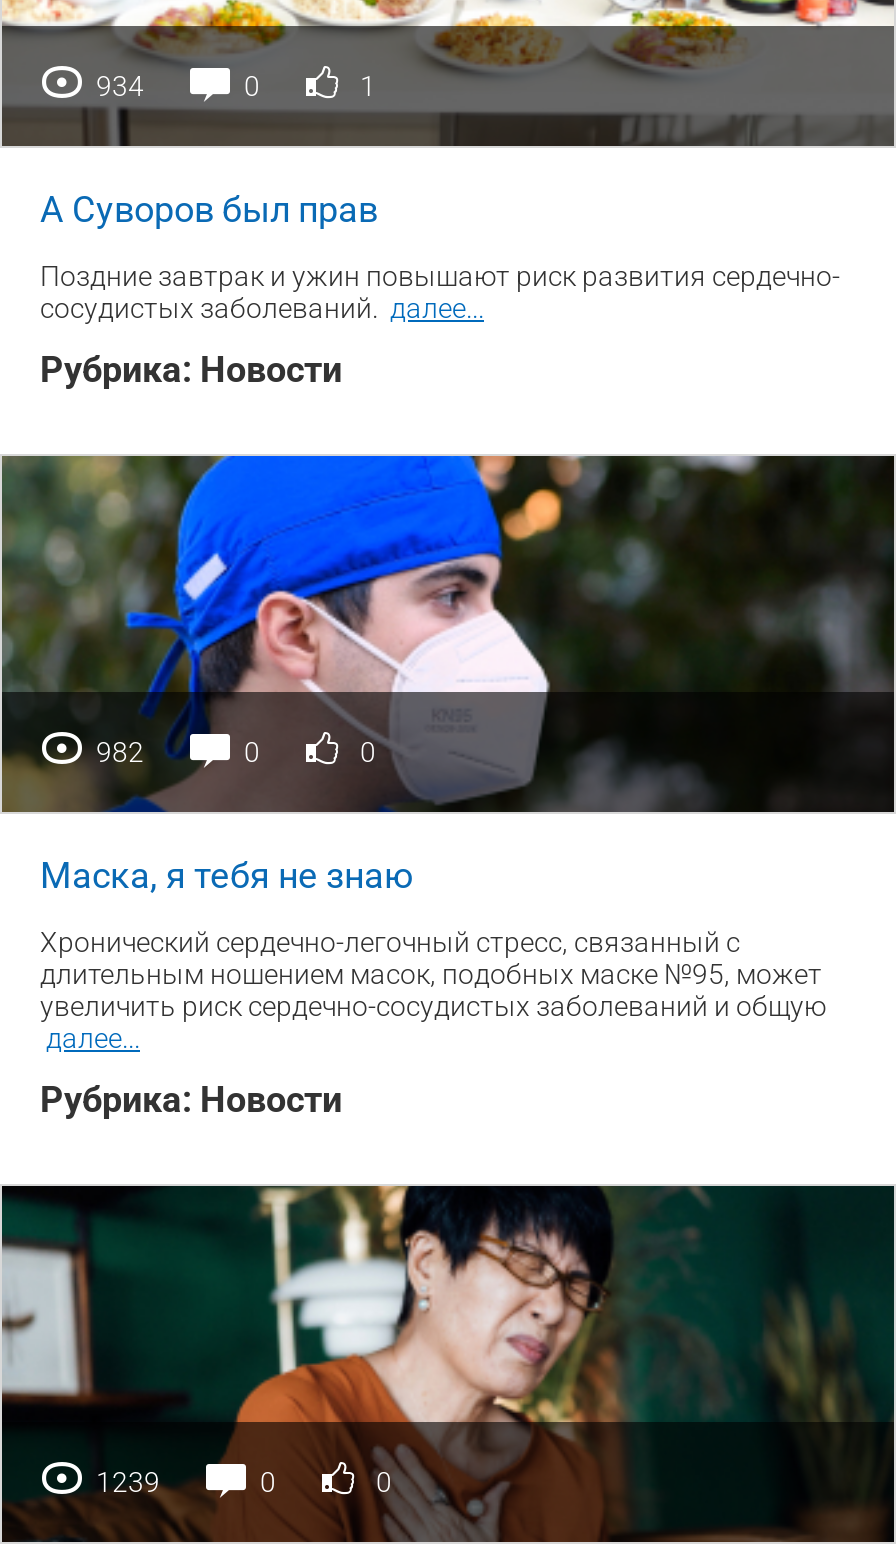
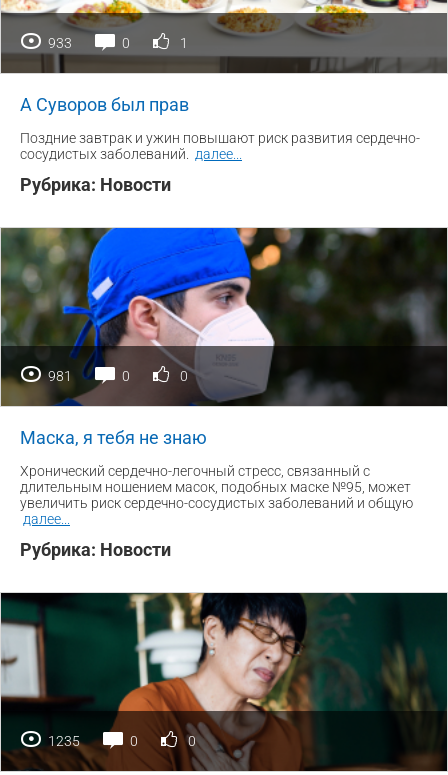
- 934
+ 933

- 982
+ 981

- 1239
+ 1235
